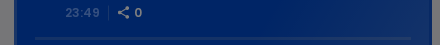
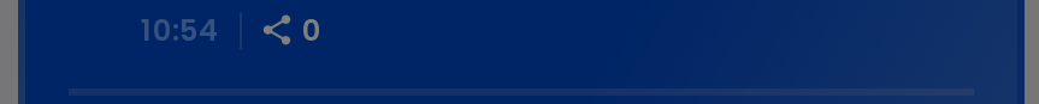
- 23:49 0
+ 10:54 0
